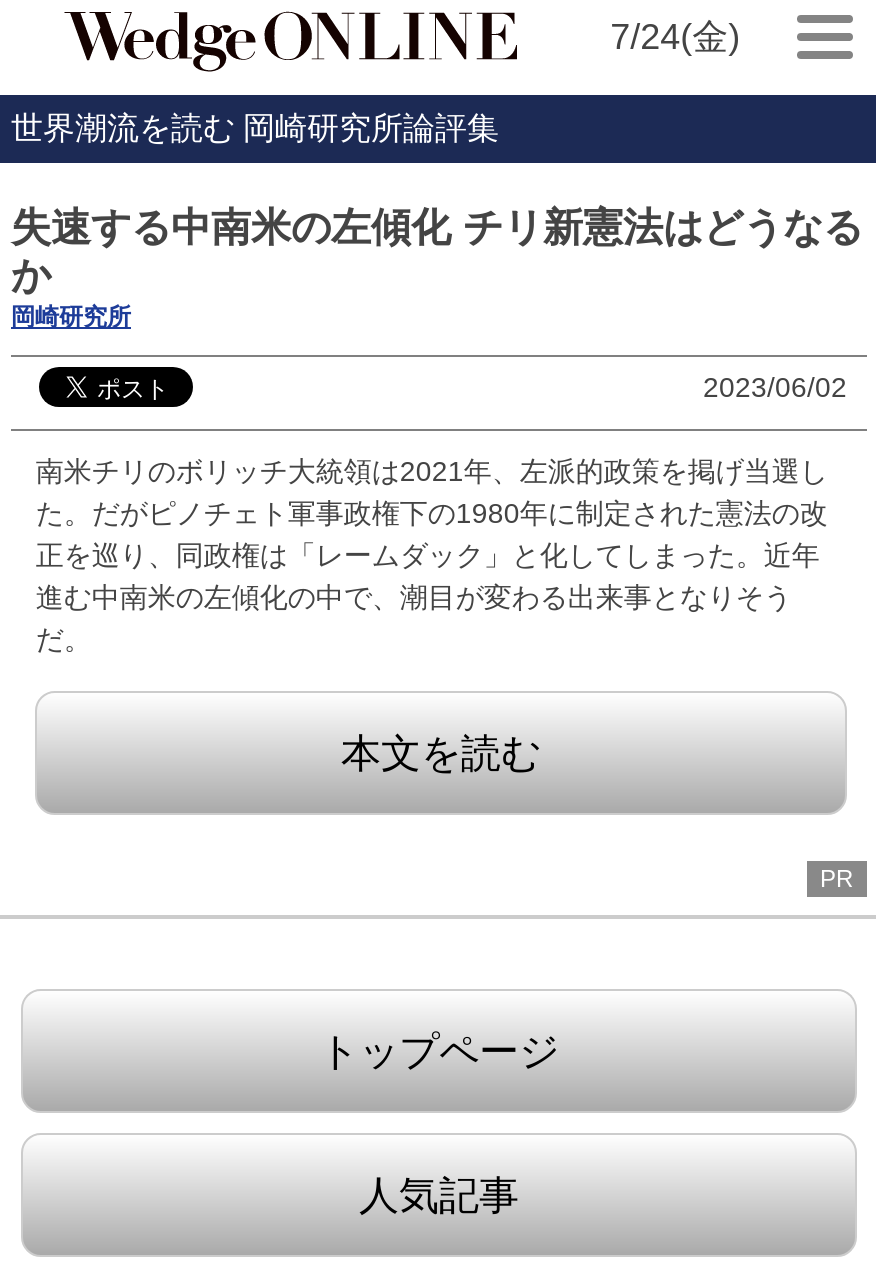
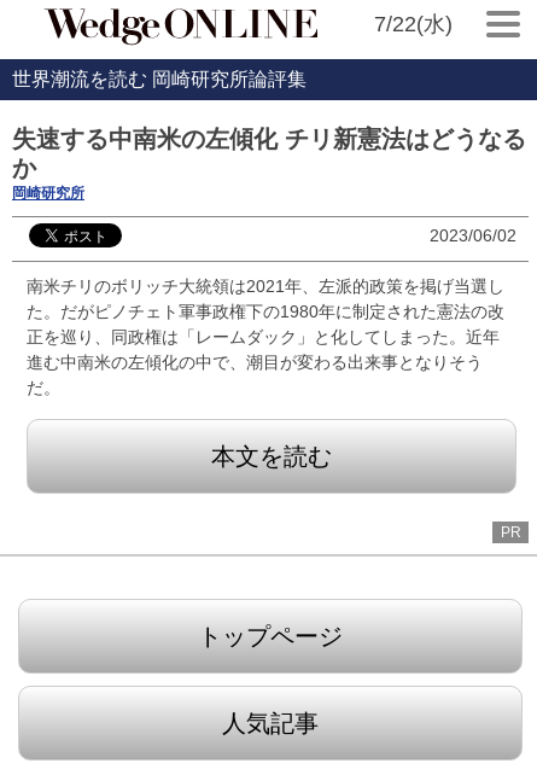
- 7/24(金)
+ 7/22(水)
